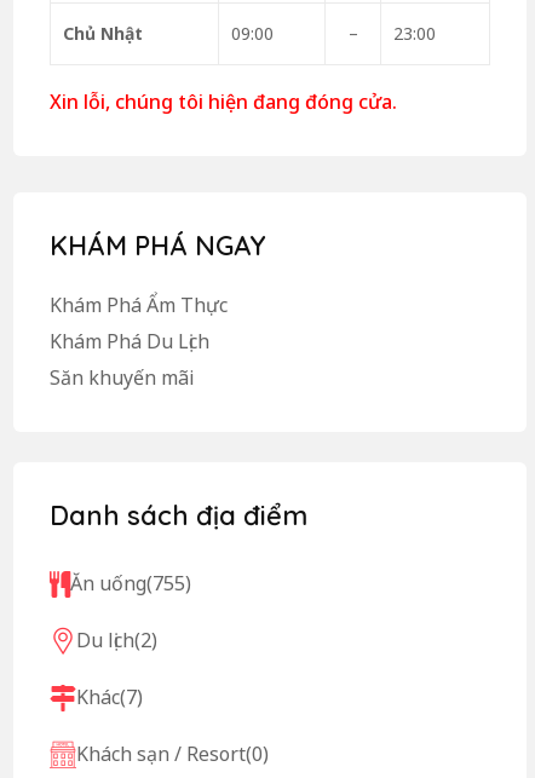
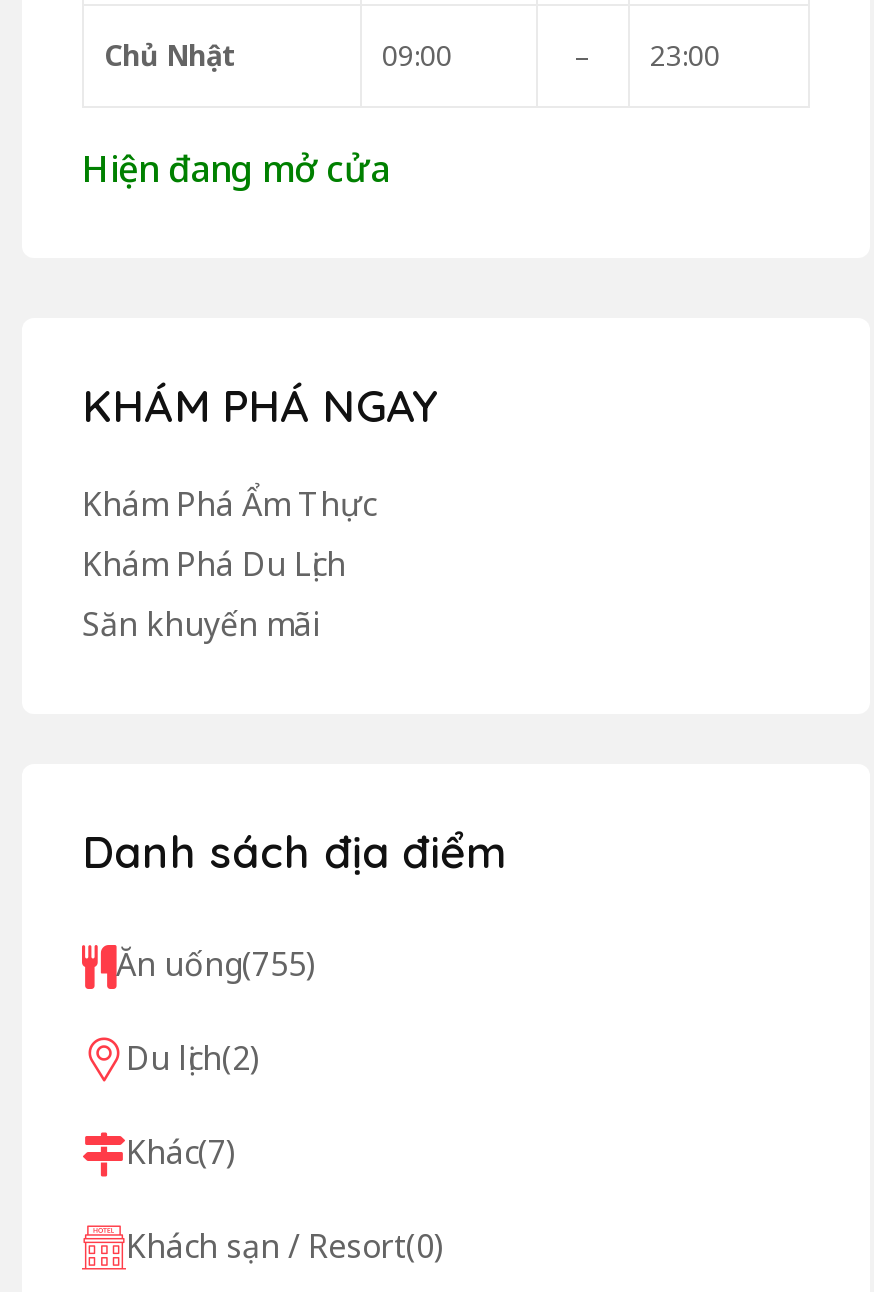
- Xin lỗi, chúng tôi hiện đang đóng cửa.
+ Hiện đang mở cửa
